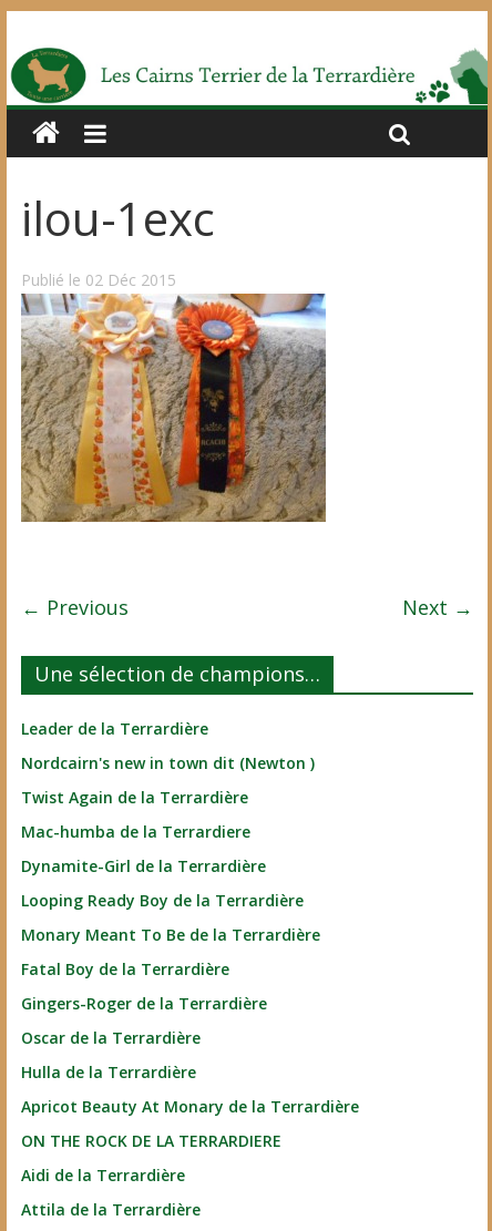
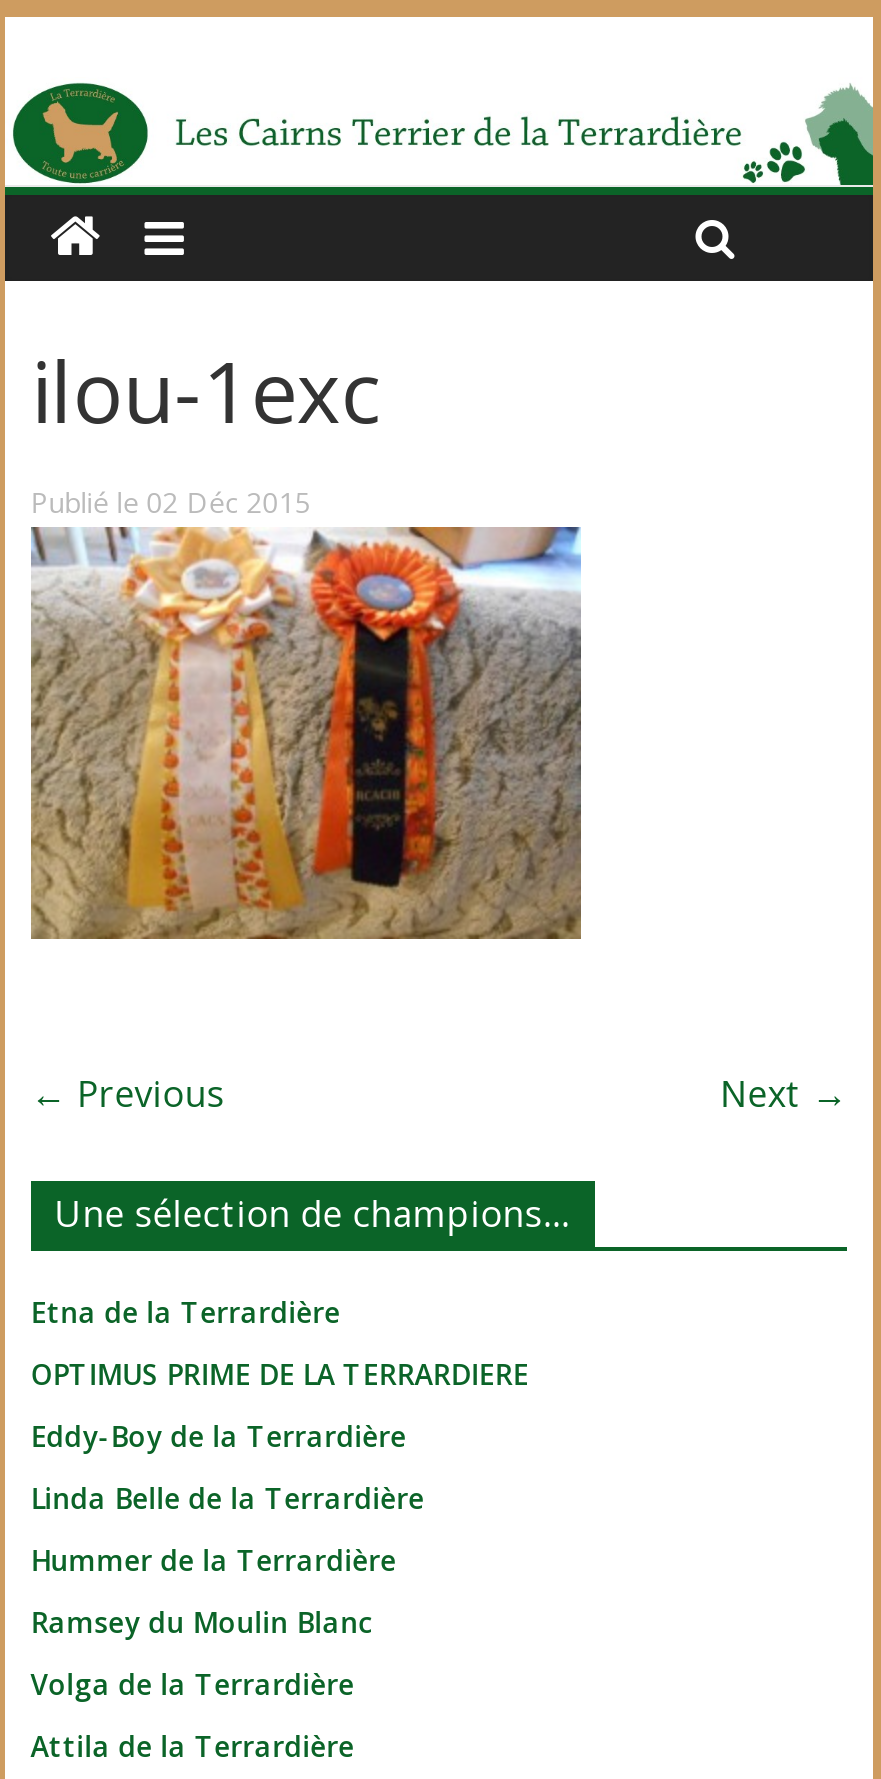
- Leader de la Terrardière
- Nordcairn's new in town dit (Newton )
- Twist Again de la Terrardière
- Mac-humba de la Terrardiere
- Dynamite-Girl de la Terrardière
- Looping Ready Boy de la Terrardière
- Monary Meant To Be de la Terrardière
- Fatal Boy de la Terrardière
- Gingers-Roger de la Terrardière
- Oscar de la Terrardière
- Hulla de la Terrardière
- Apricot Beauty At Monary de la Terrardière
- ON THE ROCK DE LA TERRARDIERE
- Aidi de la Terrardière
+ Etna de la Terrardière
+ OPTIMUS PRIME DE LA TERRARDIERE
+ Eddy-Boy de la Terrardière
+ Linda Belle de la Terrardière
+ Hummer de la Terrardière
+ Ramsey du Moulin Blanc
+ Volga de la Terrardière
